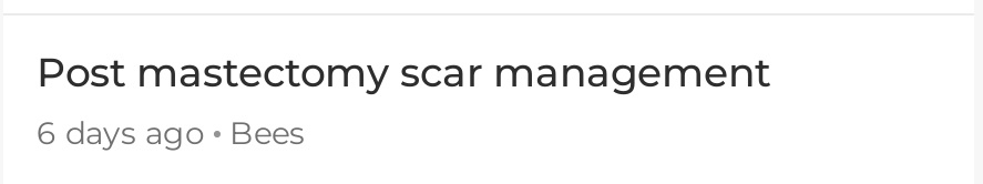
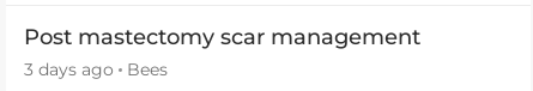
- 6 days ago Bees
+ 3 days ago Bees
